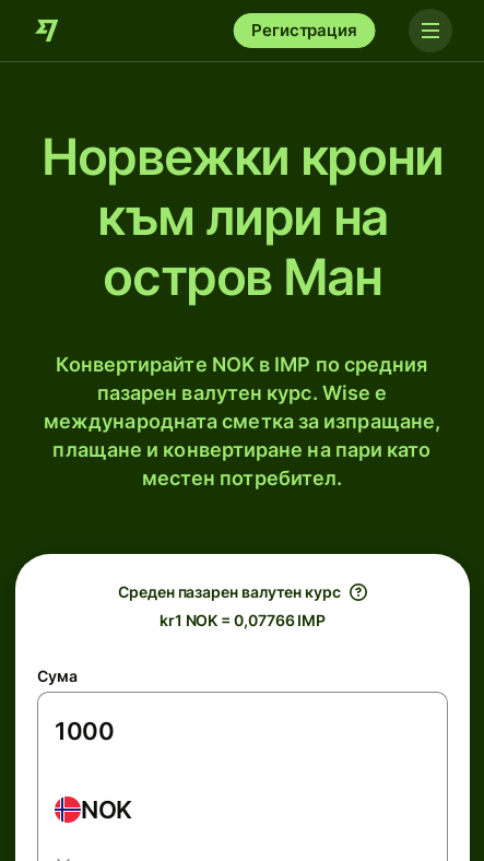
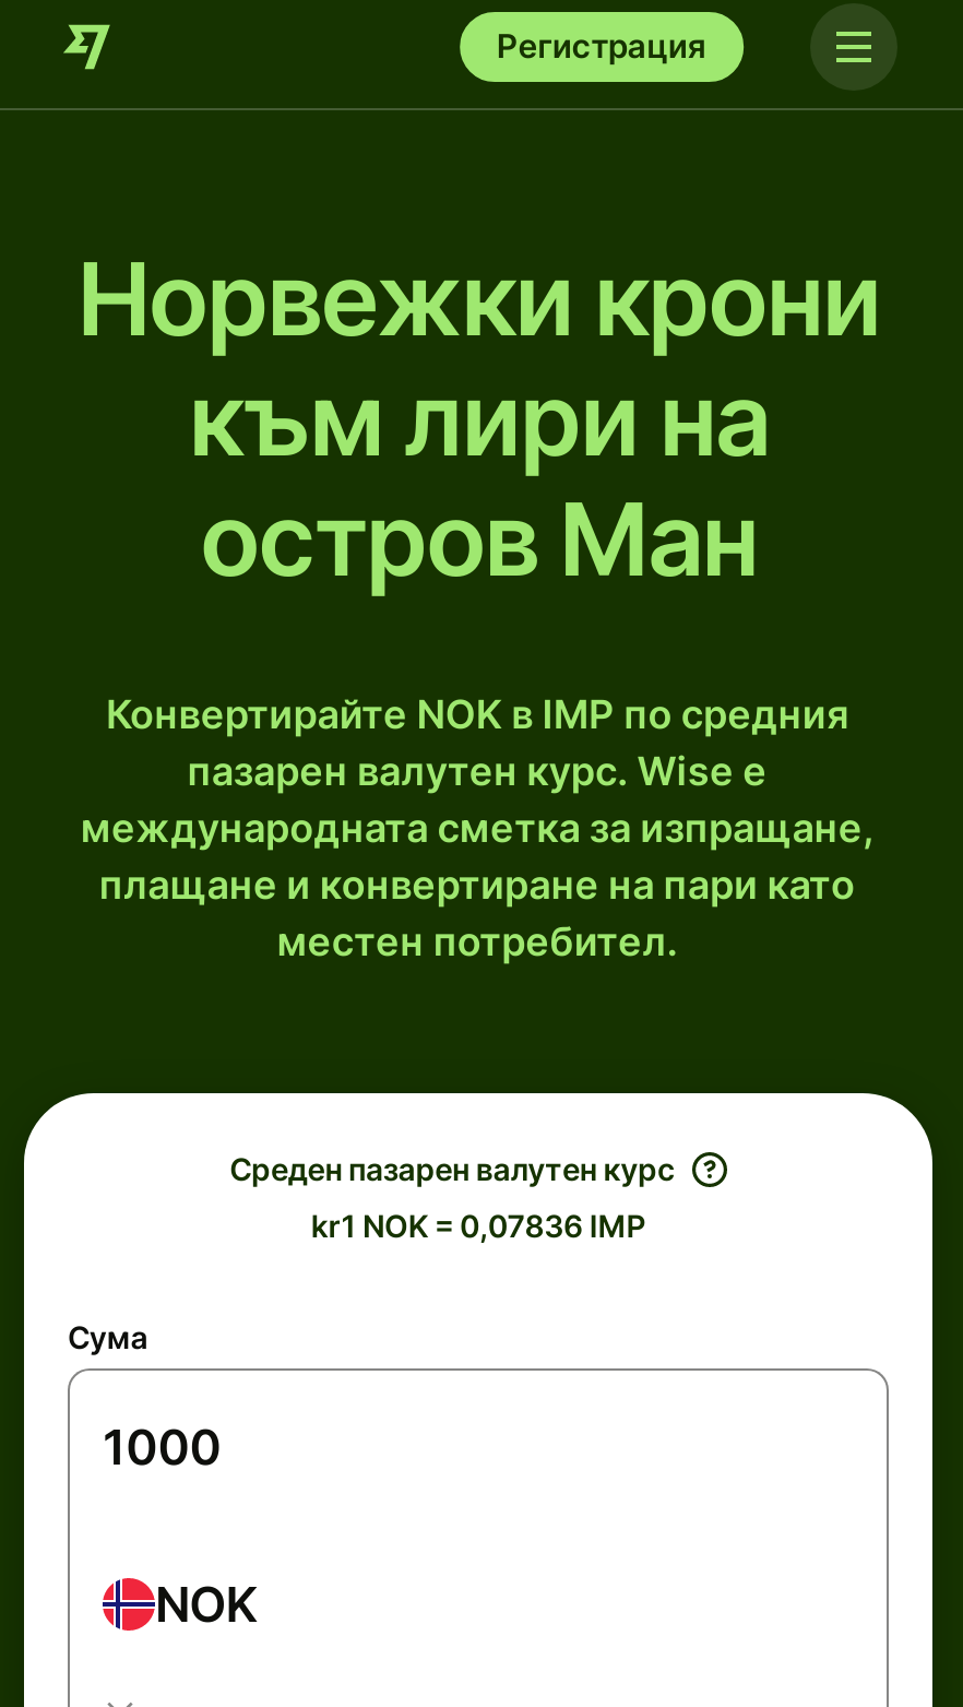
- kr1 NOK = 0,07766 IMP
+ kr1 NOK = 0,07836 IMP
